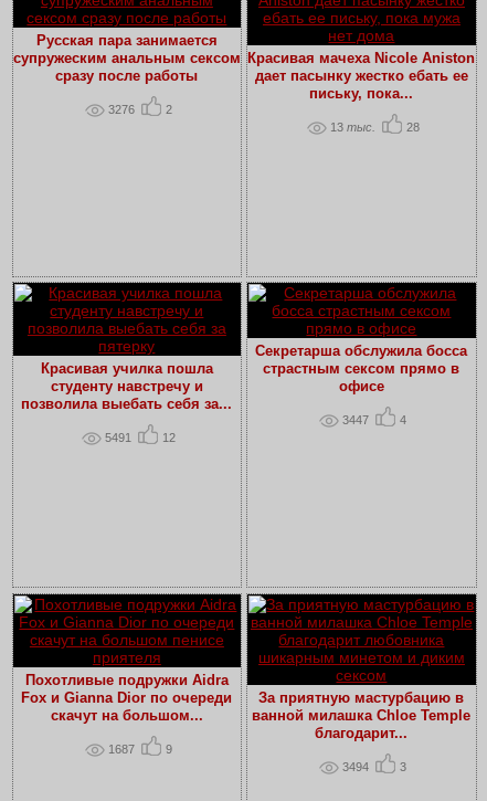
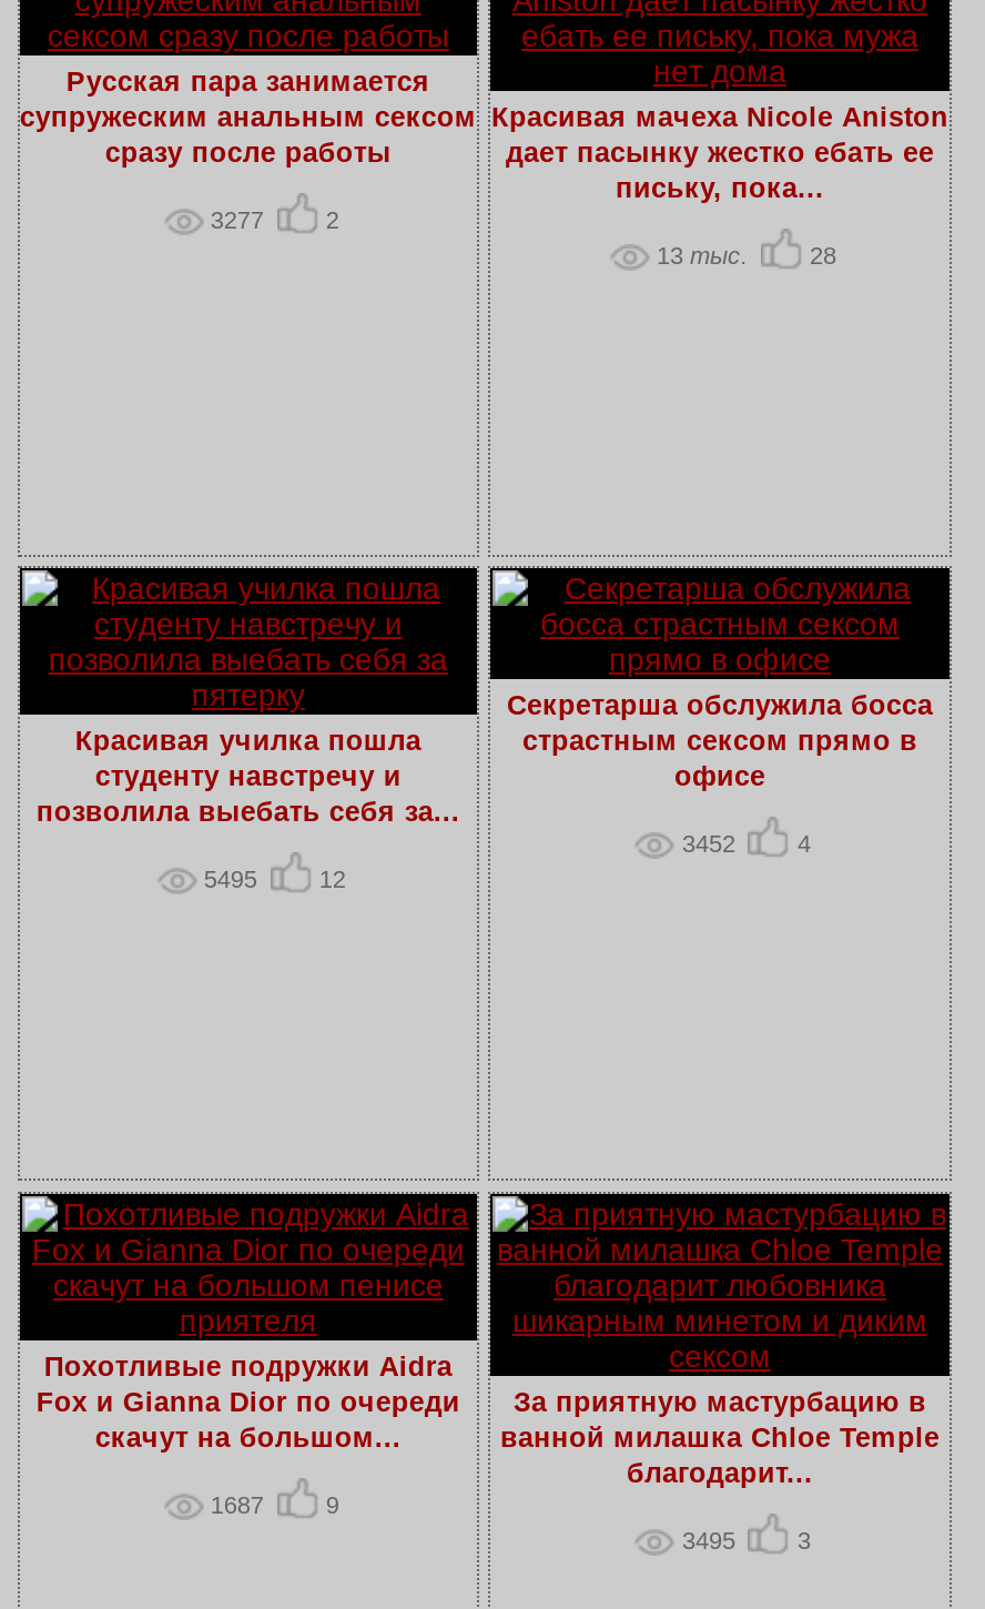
- 3276
+ 3277

- 3447
+ 3452

- 5491
+ 5495

- 3494
+ 3495
